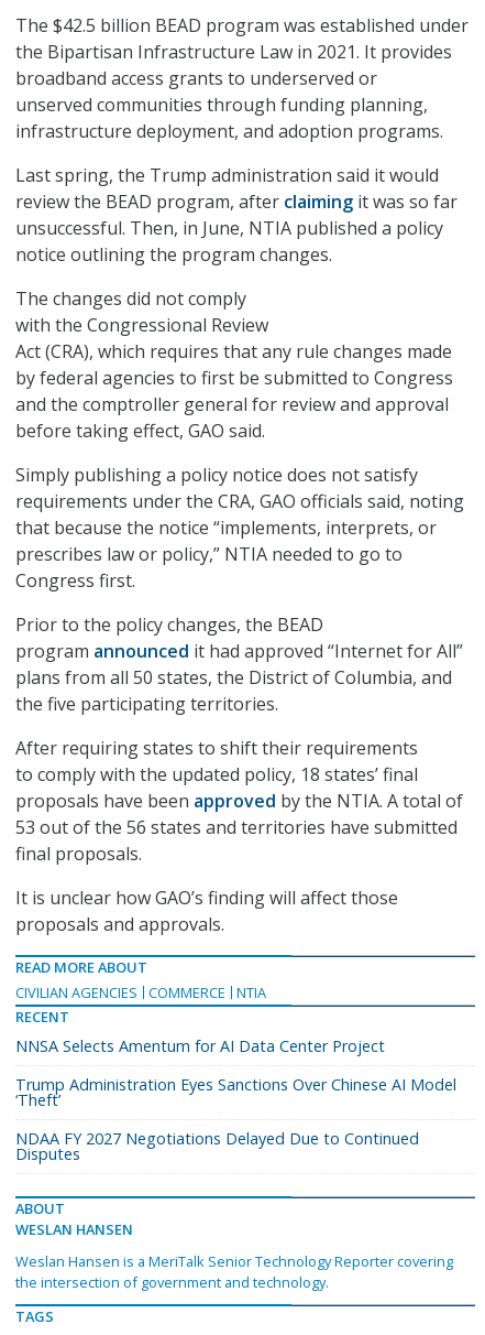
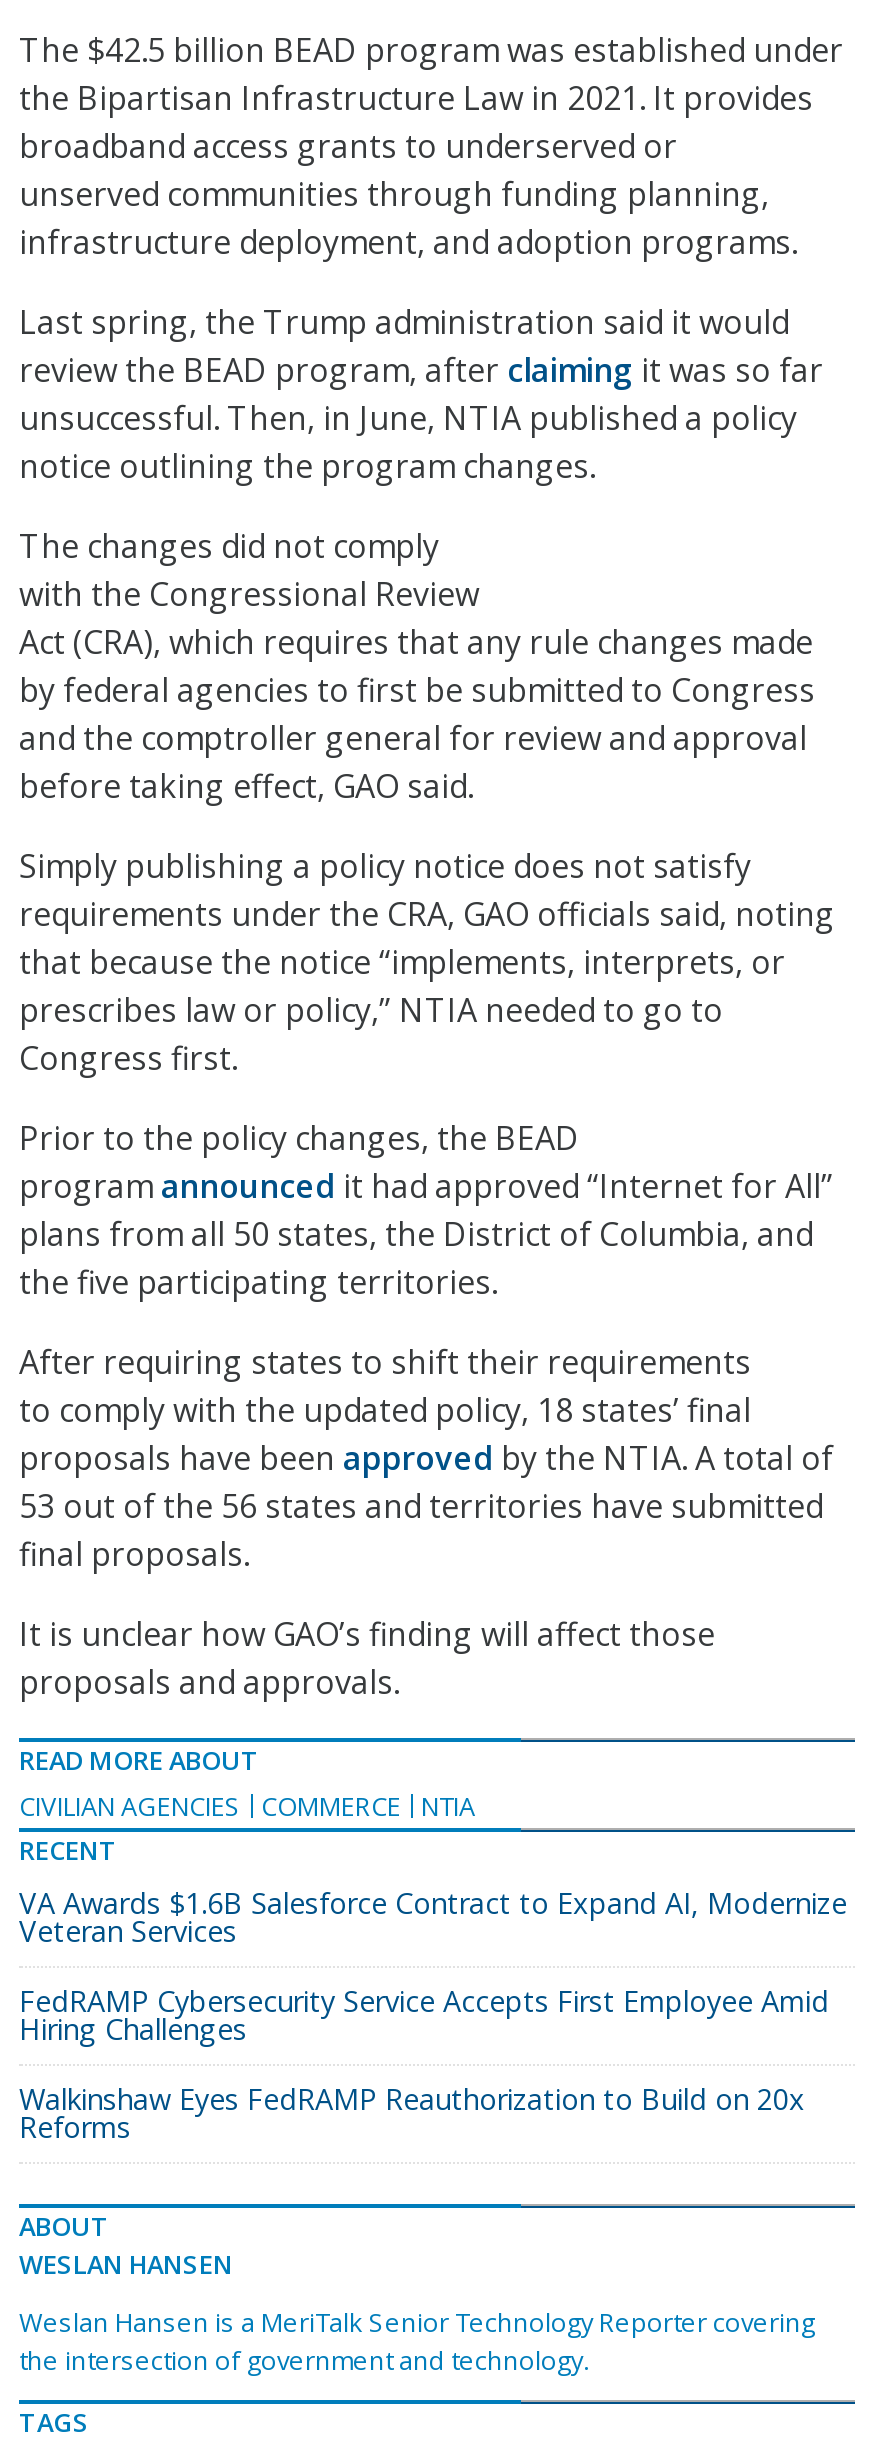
- NNSA Selects Amentum for AI Data Center Project
+ VA Awards $1.6B Salesforce Contract to Expand AI, Modernize
+ Veteran Services

- Trump Administration Eyes Sanctions Over Chinese AI Model
- ‘Theft’
+ FedRAMP Cybersecurity Service Accepts First Employee Amid
+ Hiring Challenges

- NDAA FY 2027 Negotiations Delayed Due to Continued
- Disputes
+ Walkinshaw Eyes FedRAMP Reauthorization to Build on 20x
+ Reforms
